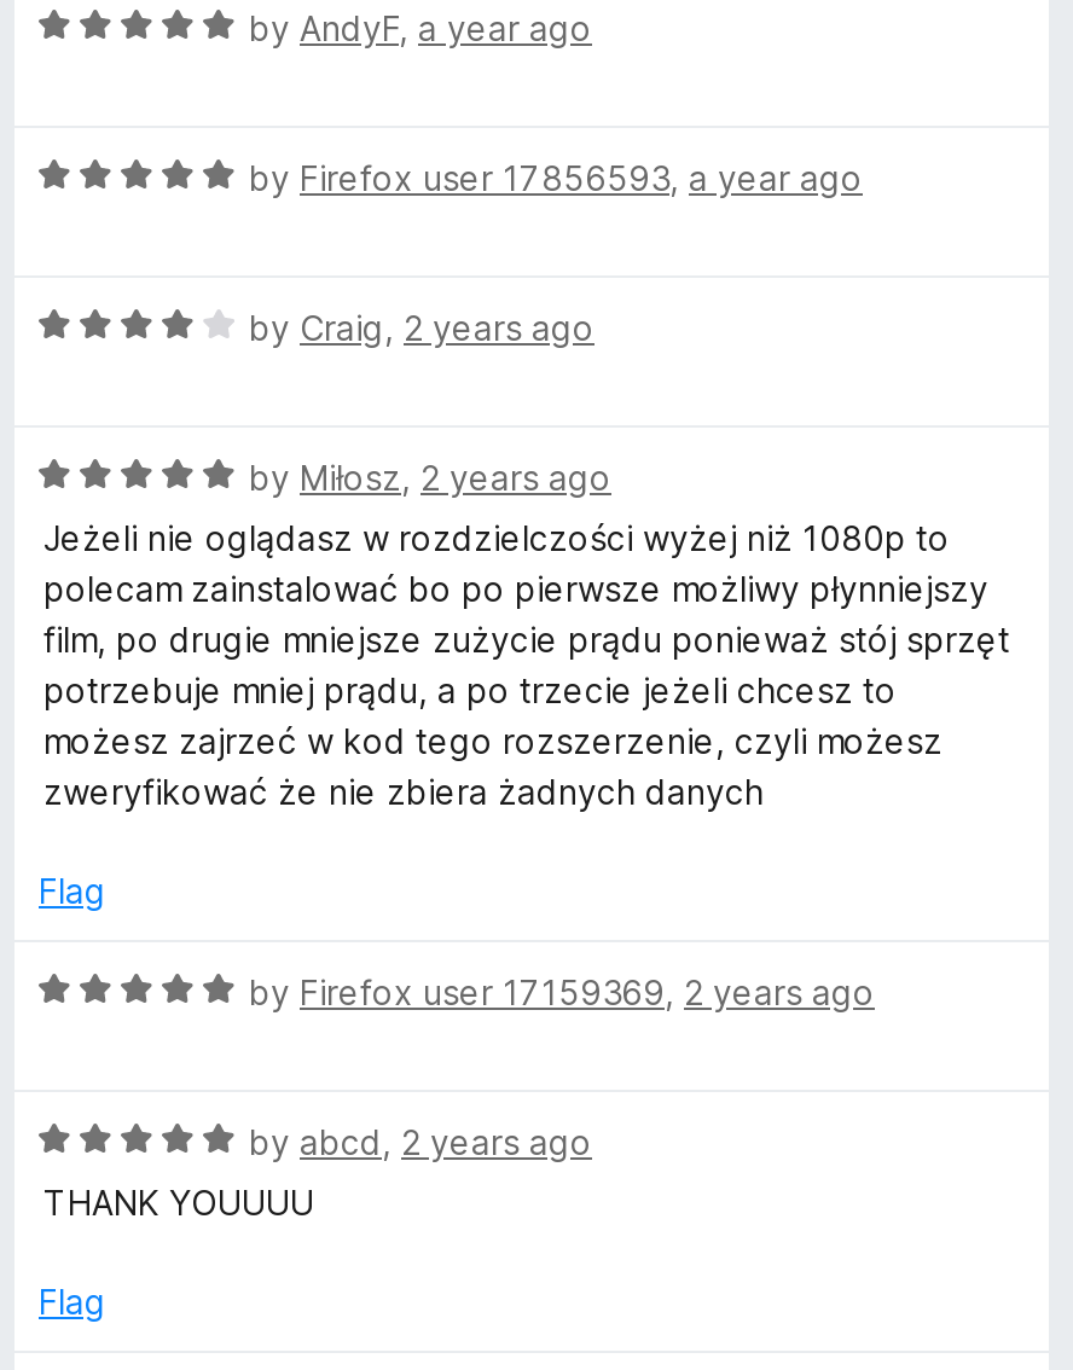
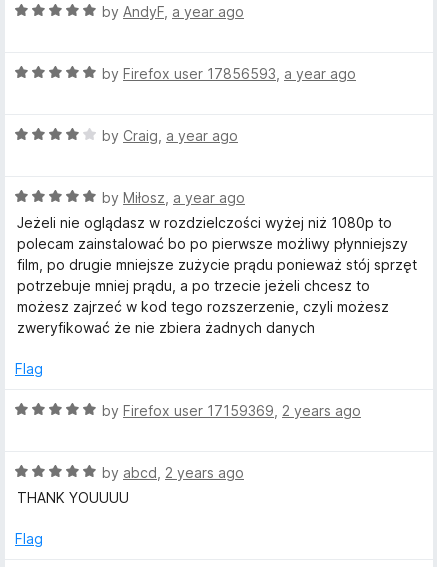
- by Craig, 2 years ago
+ by Craig, a year ago

- by Miłosz, 2 years ago
+ by Miłosz, a year ago
